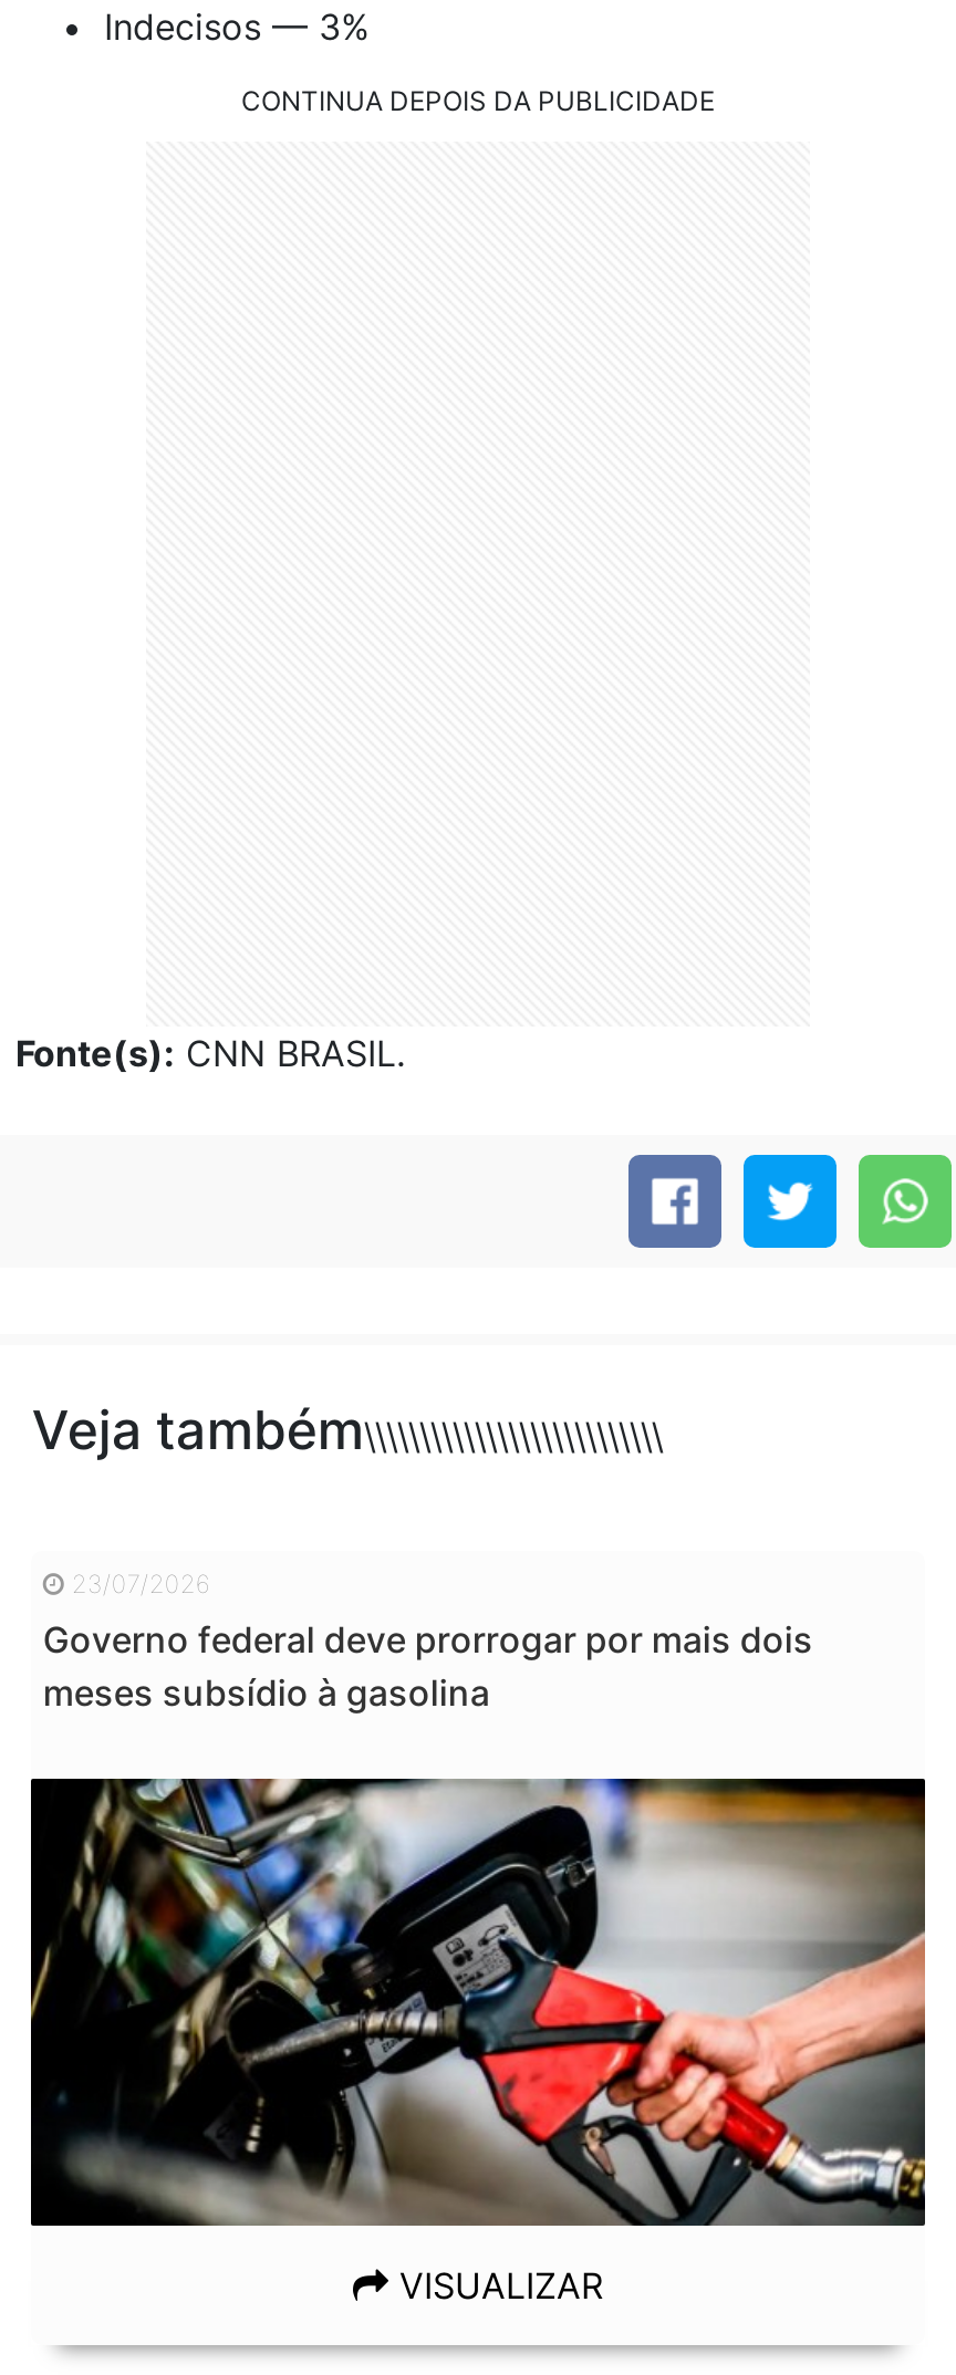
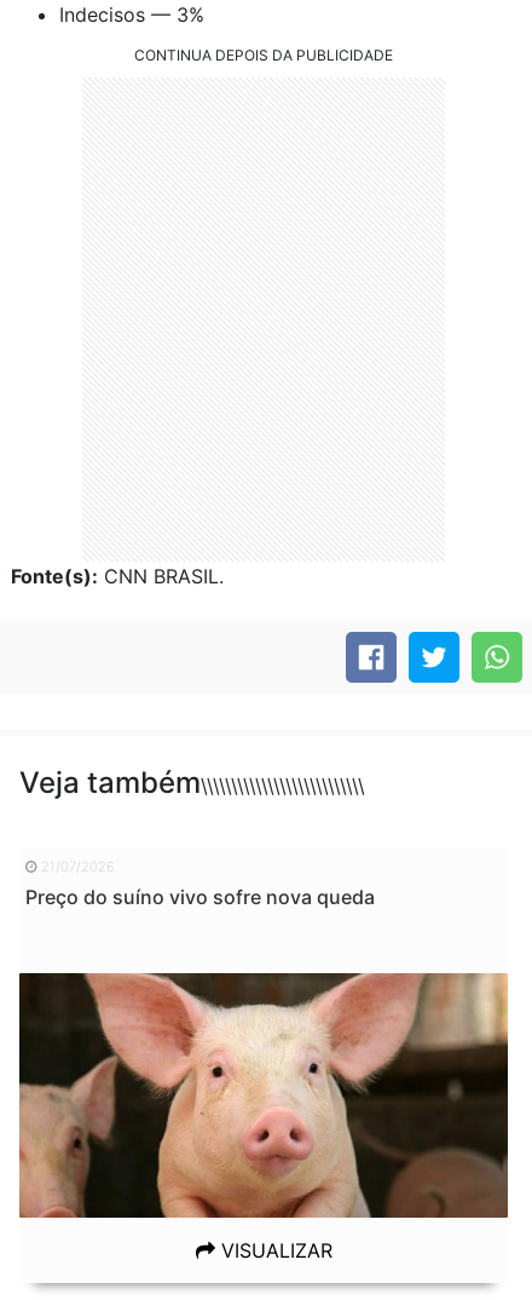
- 23/07/2026
- Governo federal deve prorrogar por mais dois
- meses subsídio à gasolina
+ 21/07/2026
+ Preço do suíno vivo sofre nova queda

- [image]
+ [image]
